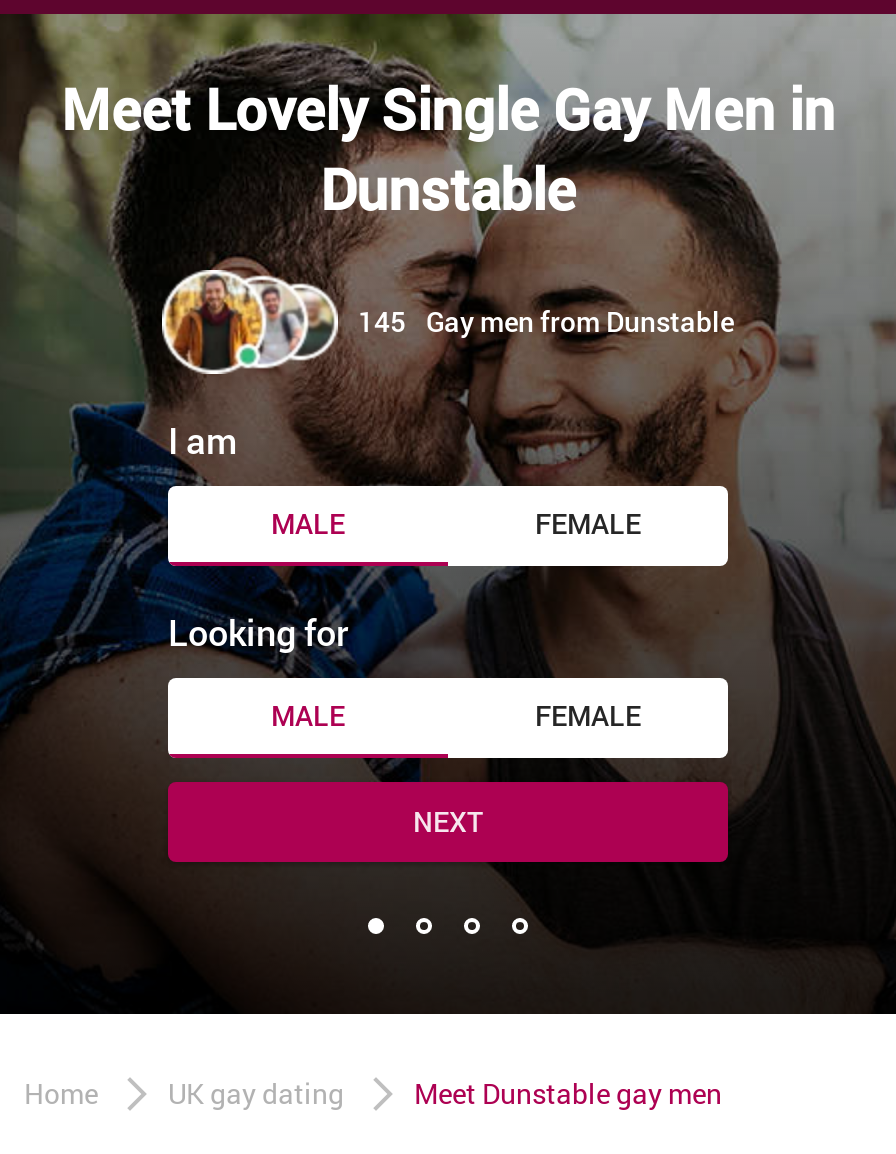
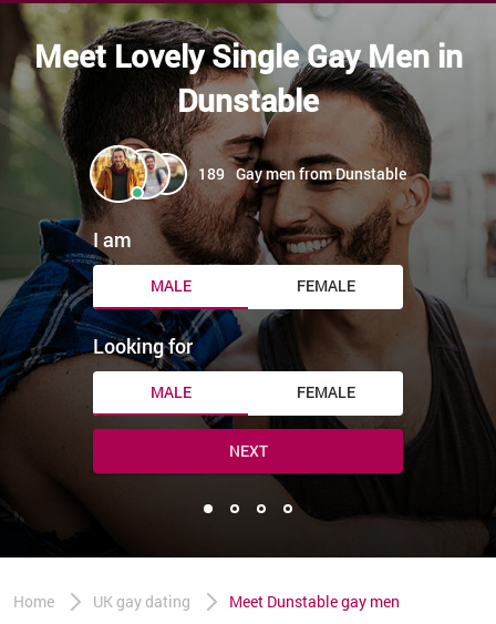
- 145 Gay men from Dunstable
+ 189 Gay men from Dunstable
